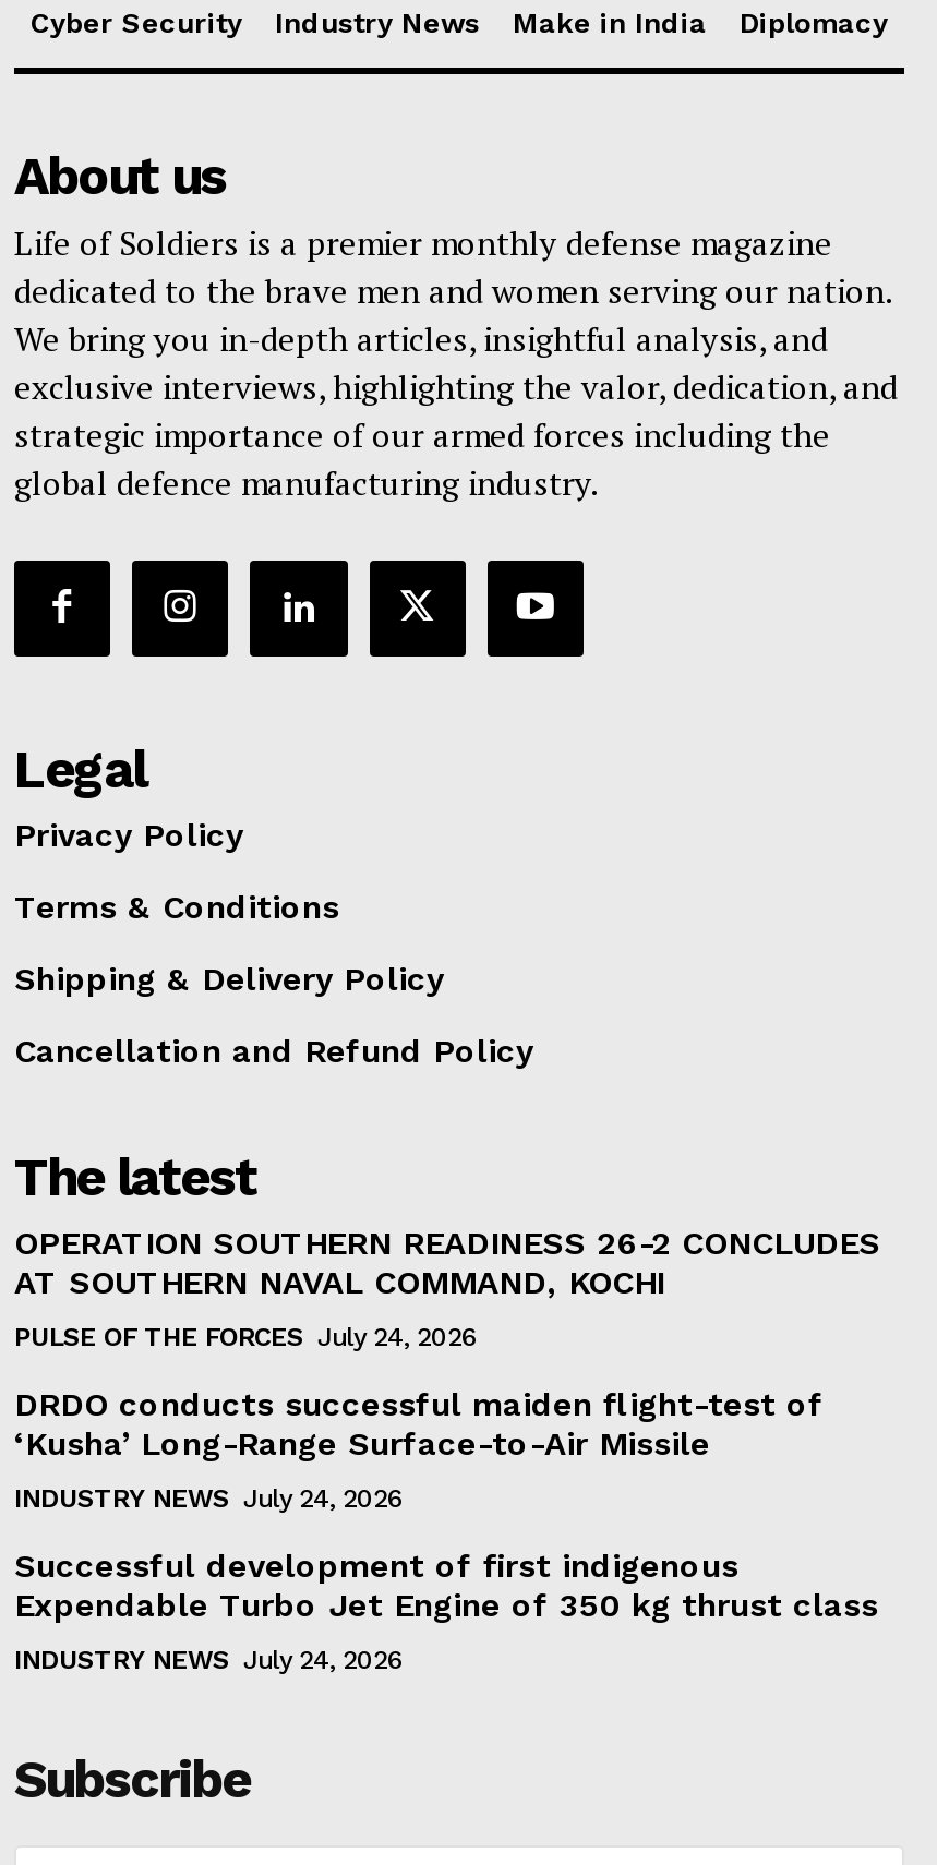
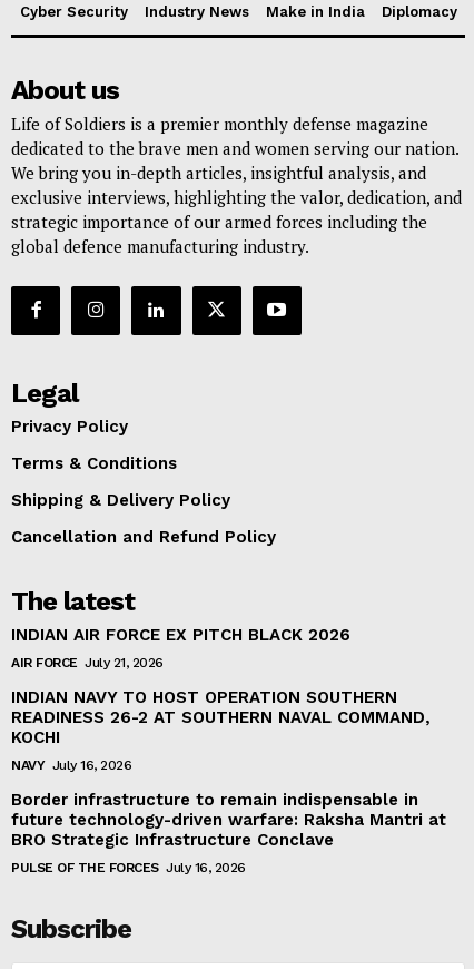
- OPERATION SOUTHERN READINESS 26-2 CONCLUDES
- AT SOUTHERN NAVAL COMMAND, KOCHI
+ INDIAN AIR FORCE EX PITCH BLACK 2026

- PULSE OF THE FORCES July 24, 2026
+ AIR FORCE July 21, 2026

- DRDO conducts successful maiden flight-test of
- ‘Kusha’ Long-Range Surface-to-Air Missile
+ INDIAN NAVY TO HOST OPERATION SOUTHERN
+ READINESS 26-2 AT SOUTHERN NAVAL COMMAND,
+ KOCHI

- INDUSTRY NEWS July 24, 2026
+ NAVY July 16, 2026

- Successful development of first indigenous
- Expendable Turbo Jet Engine of 350 kg thrust class
+ Border infrastructure to remain indispensable in
+ future technology-driven warfare: Raksha Mantri at
+ BRO Strategic Infrastructure Conclave

- INDUSTRY NEWS July 24, 2026
+ PULSE OF THE FORCES July 16, 2026
